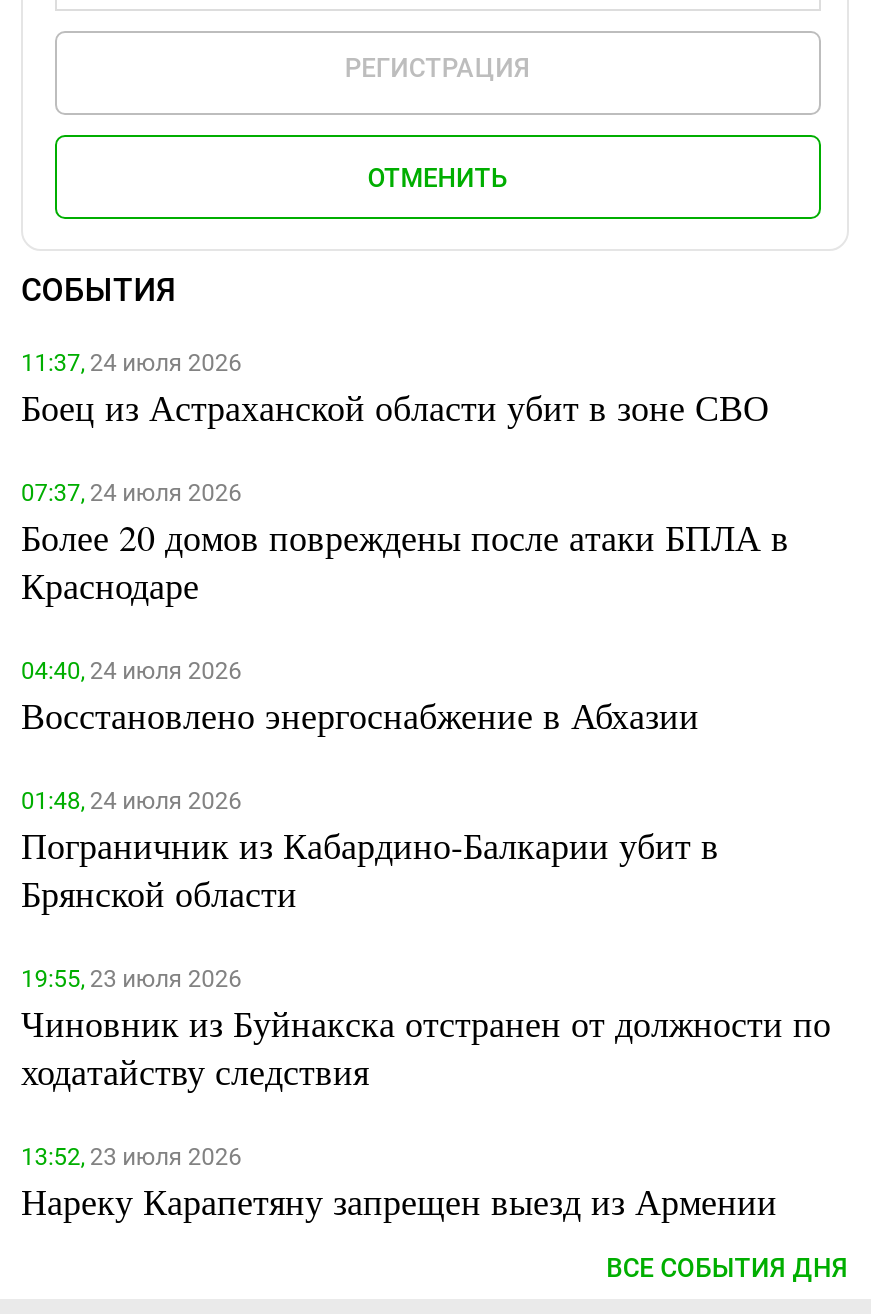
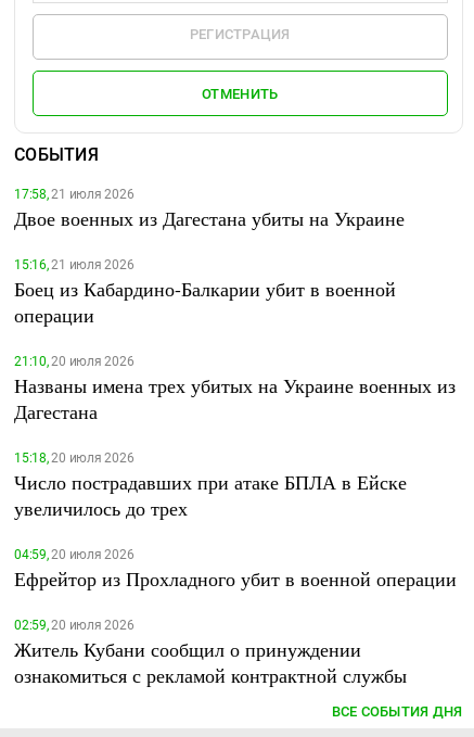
- 11:37, 24 июля 2026
- Боец из Астраханской области убит в зоне СВО
+ 17:58, 21 июля 2026
+ Двое военных из Дагестана убиты на Украине

- 07:37, 24 июля 2026
- Более 20 домов повреждены после атаки БПЛА в
- Краснодаре
+ 15:16, 21 июля 2026
+ Боец из Кабардино-Балкарии убит в военной
+ операции

- 04:40, 24 июля 2026
- Восстановлено энергоснабжение в Абхазии
+ 21:10, 20 июля 2026
+ Названы имена трех убитых на Украине военных из
+ Дагестана

- 01:48, 24 июля 2026
- Пограничник из Кабардино-Балкарии убит в
- Брянской области
+ 15:18, 20 июля 2026
+ Число пострадавших при атаке БПЛА в Ейске
+ увеличилось до трех

- 19:55, 23 июля 2026
- Чиновник из Буйнакска отстранен от должности по
- ходатайству следствия
+ 04:59, 20 июля 2026
+ Ефрейтор из Прохладного убит в военной операции

- 13:52, 23 июля 2026
- Нареку Карапетяну запрещен выезд из Армении
+ 02:59, 20 июля 2026
+ Житель Кубани сообщил о принуждении
+ ознакомиться с рекламой контрактной службы
